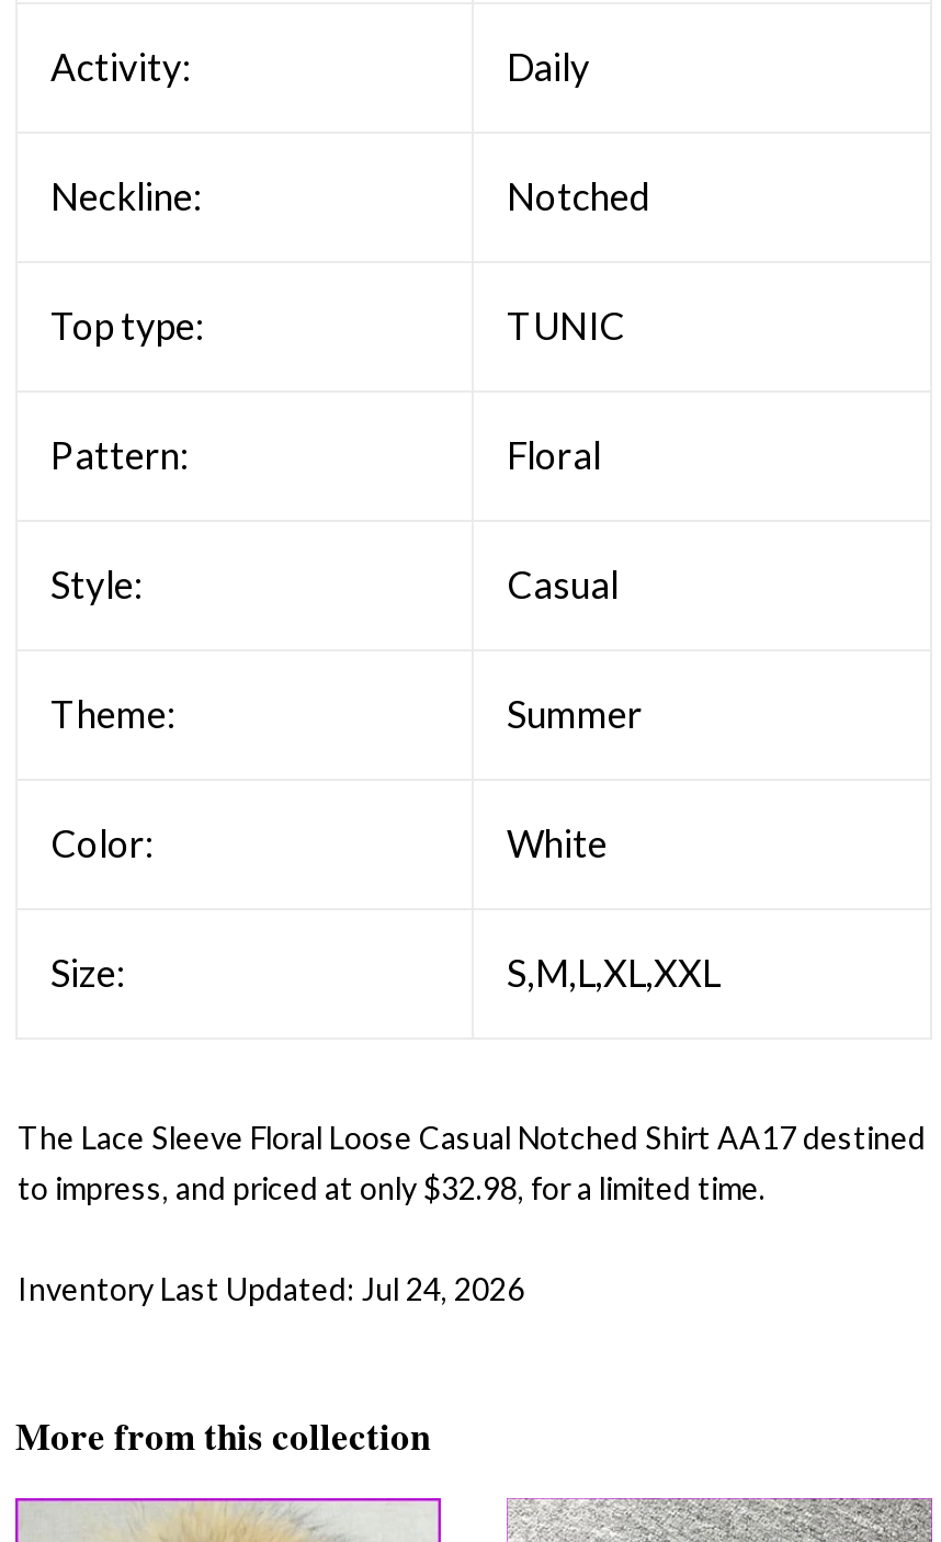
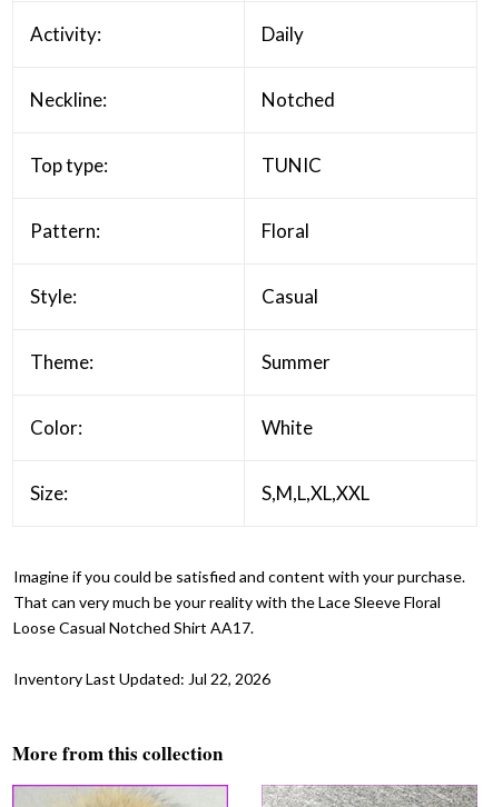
- The Lace Sleeve Floral Loose Casual Notched Shirt AA17 destined
- to impress, and priced at only $32.98, for a limited time.
+ Imagine if you could be satisfied and content with your purchase.
+ That can very much be your reality with the Lace Sleeve Floral
+ Loose Casual Notched Shirt AA17.

- Inventory Last Updated: Jul 24, 2026
+ Inventory Last Updated: Jul 22, 2026
